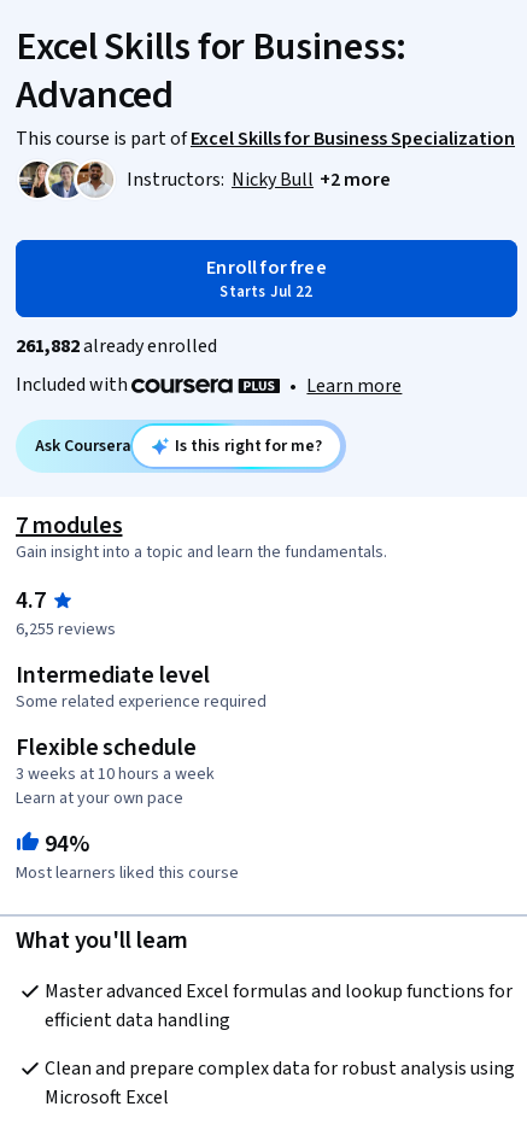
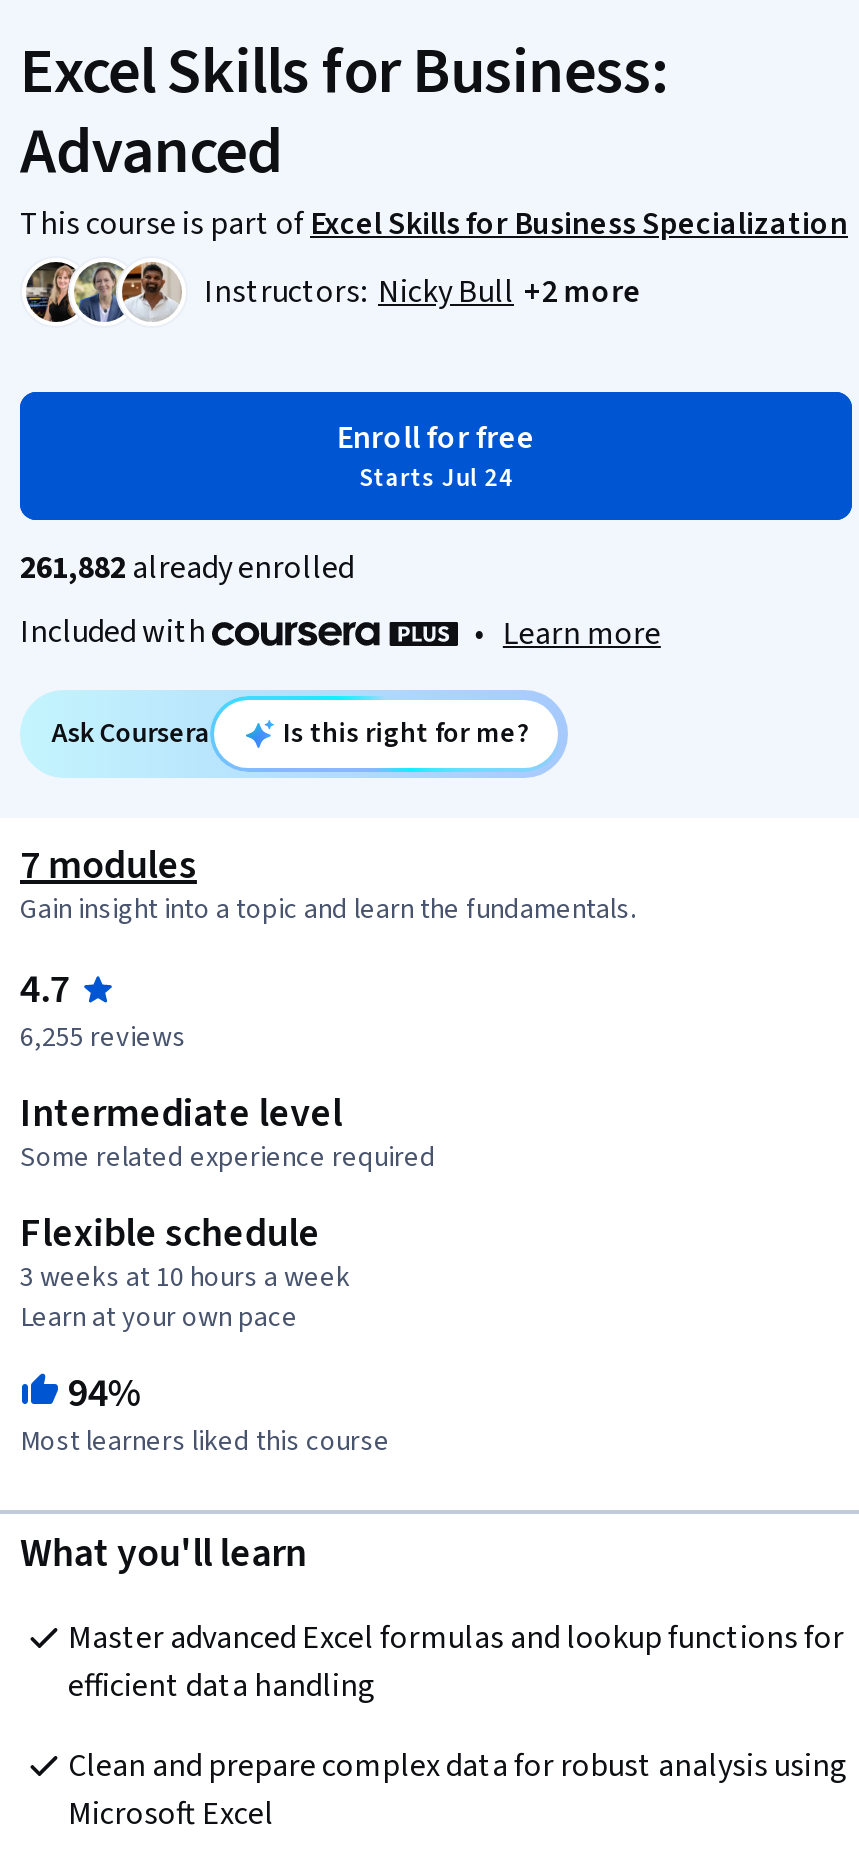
- Starts Jul 22
+ Starts Jul 24
